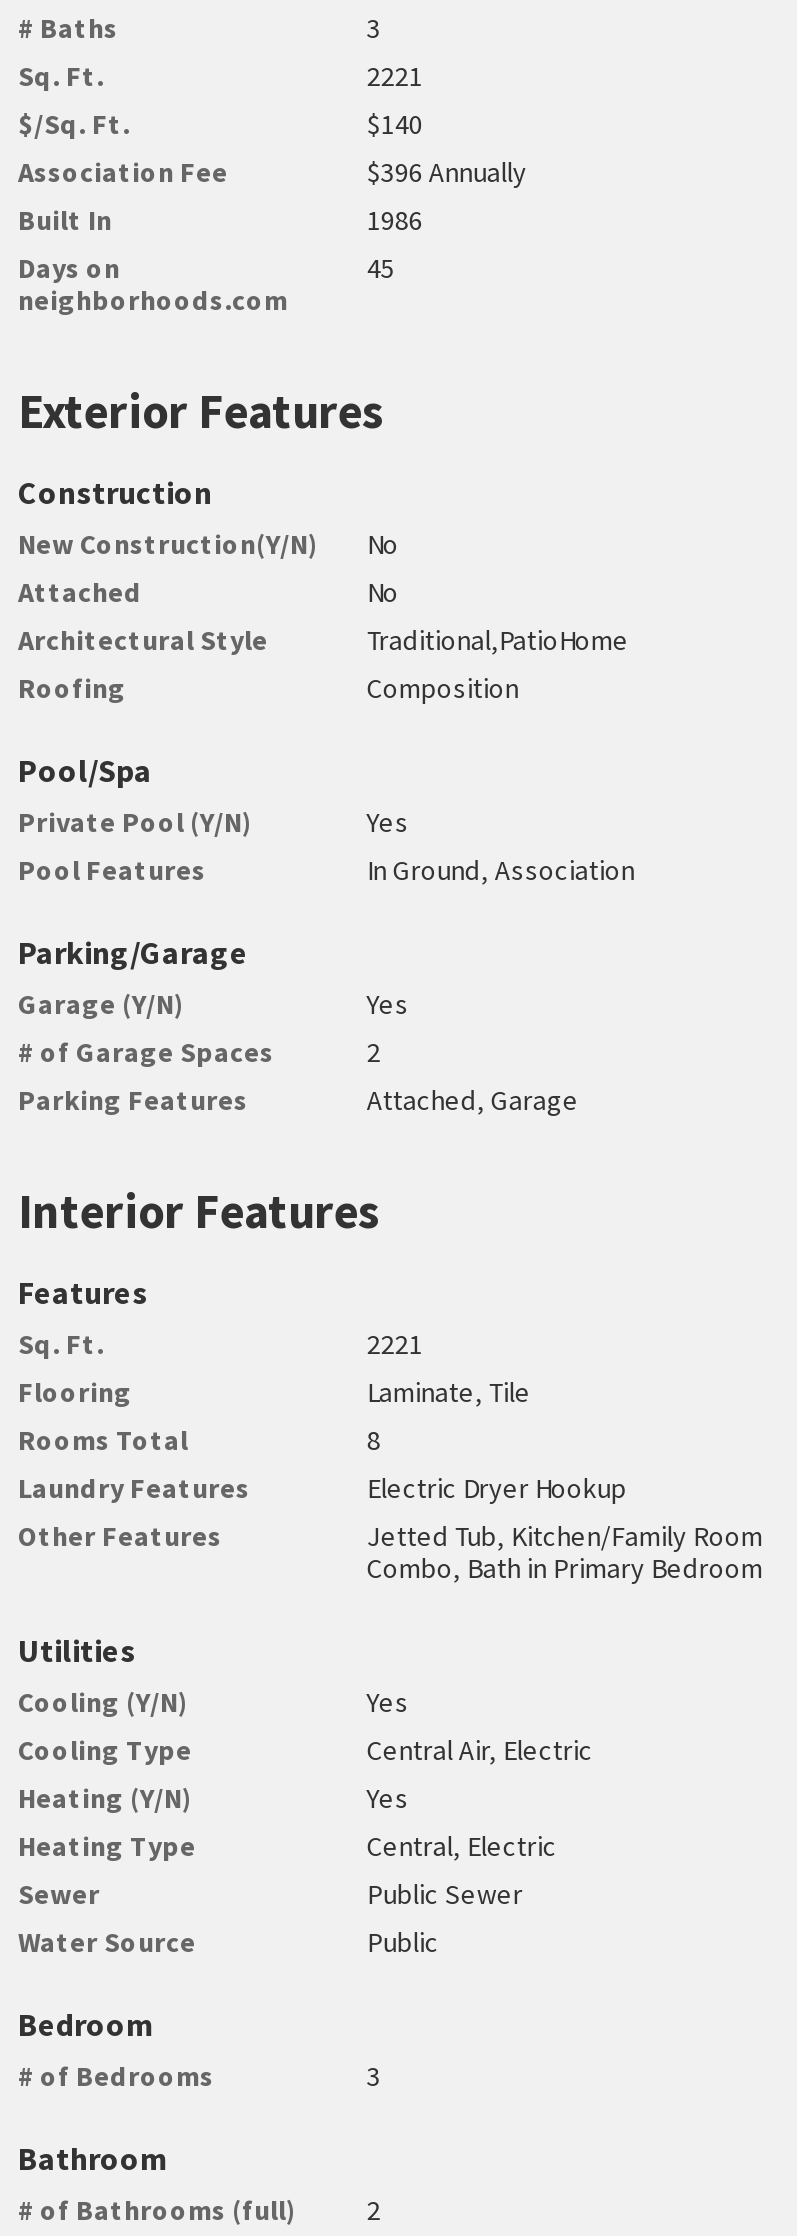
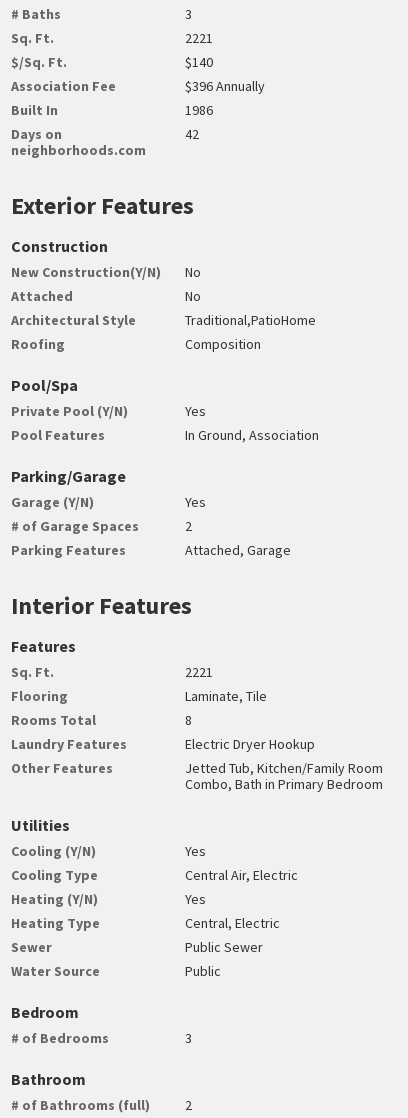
- 45
+ 42
